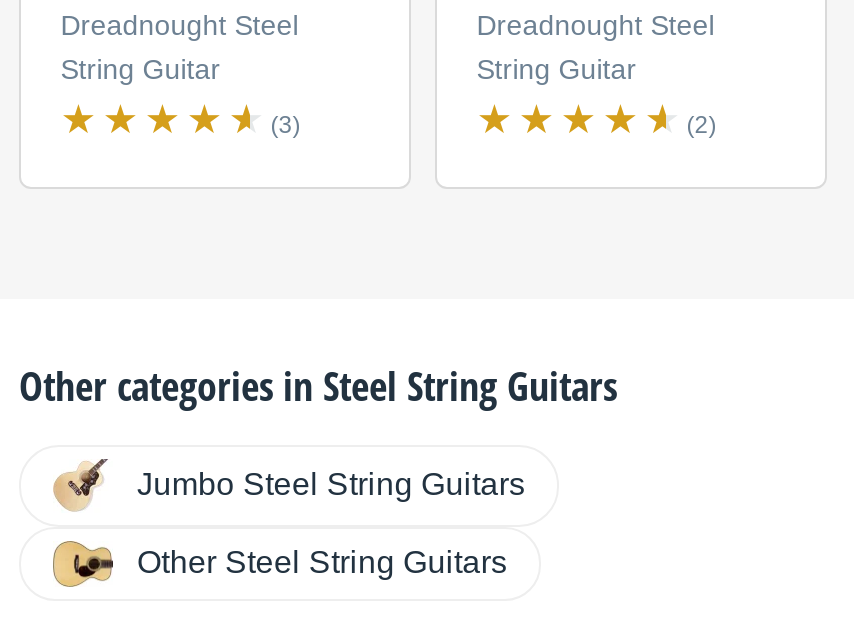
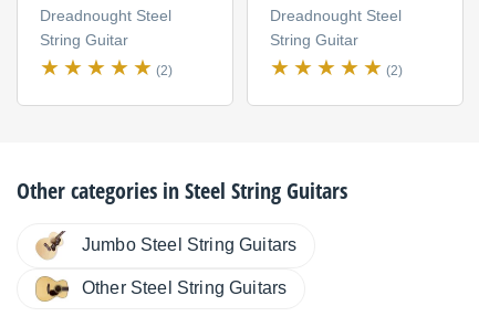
- (3)
+ (2)
